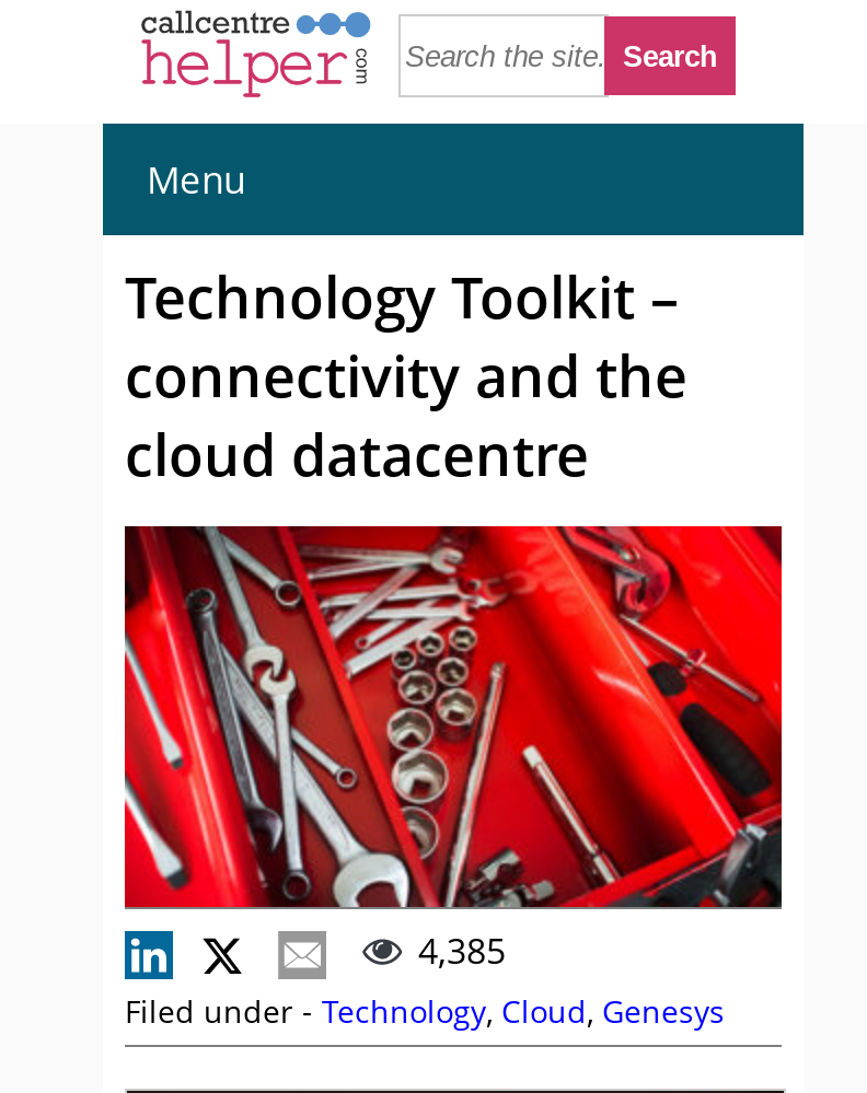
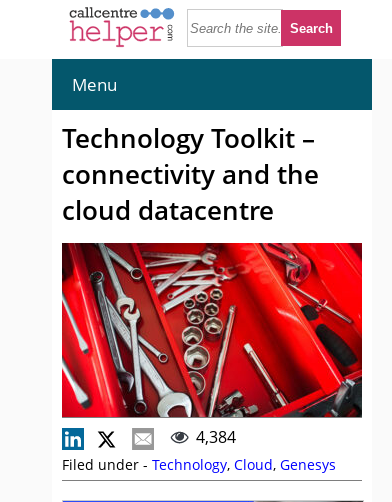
- 4,385
+ 4,384
